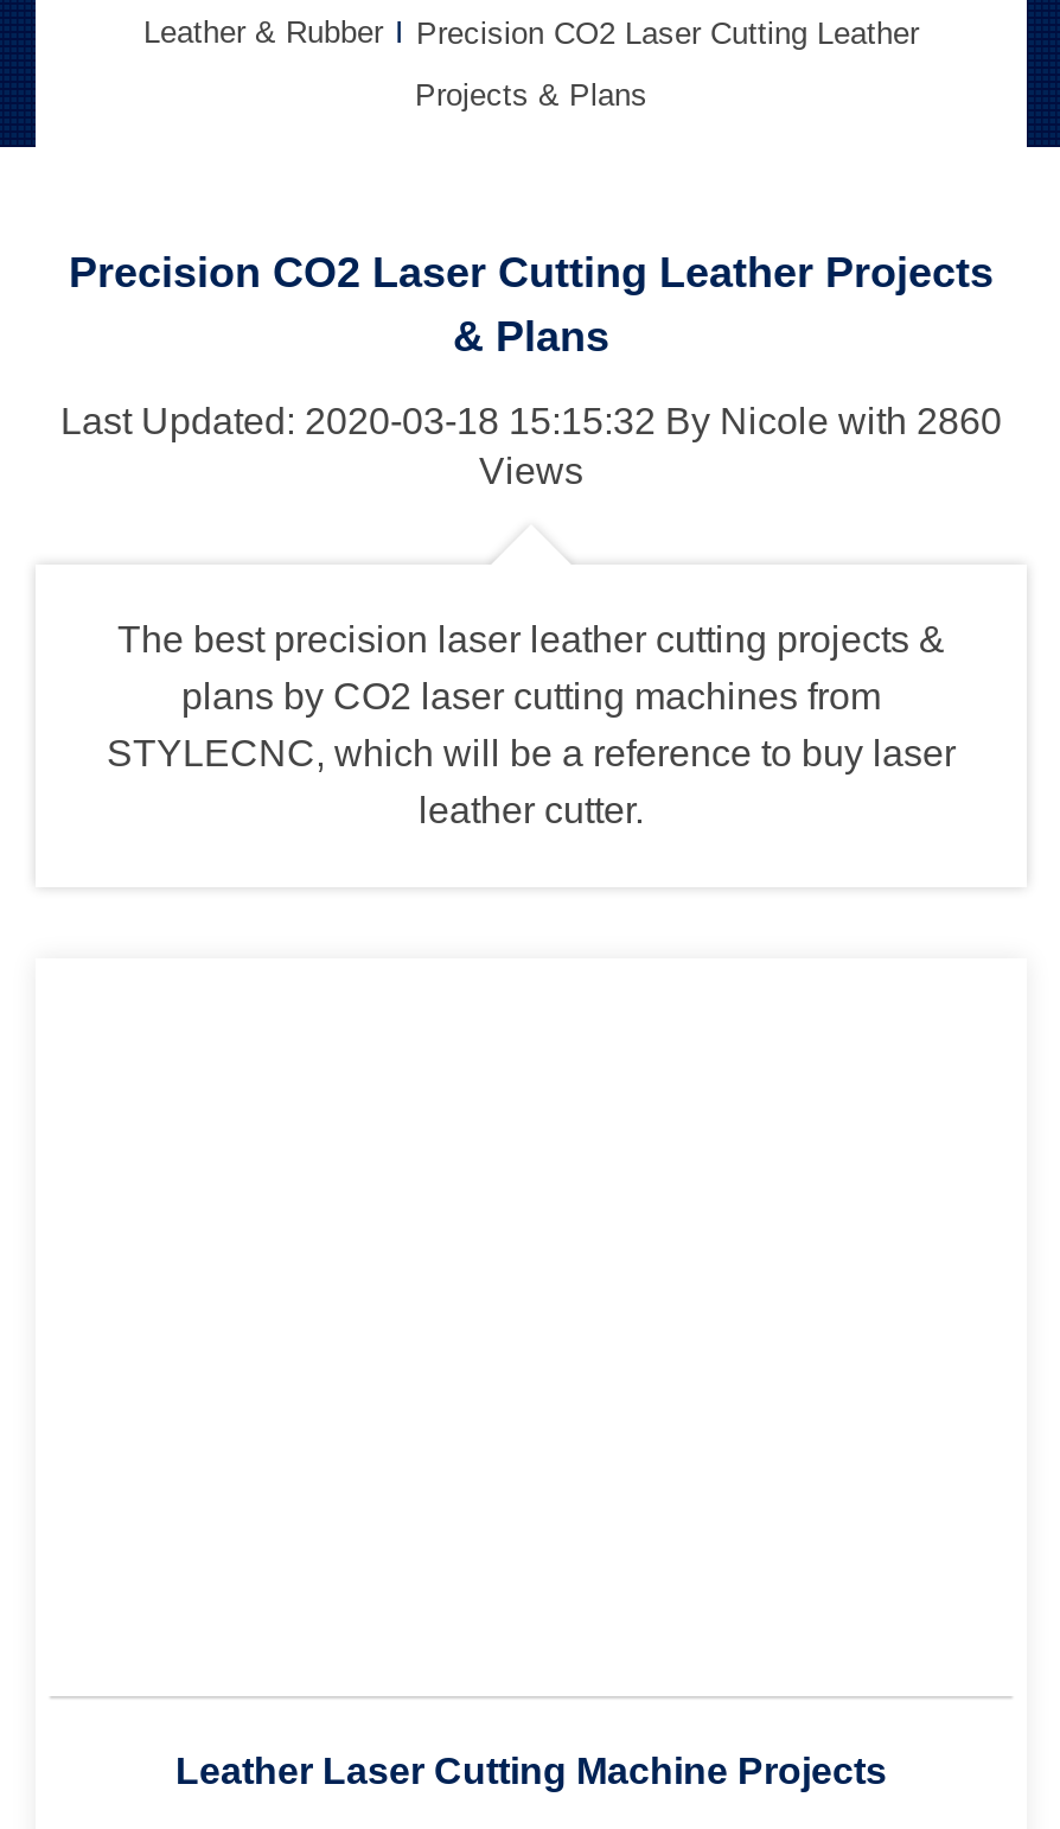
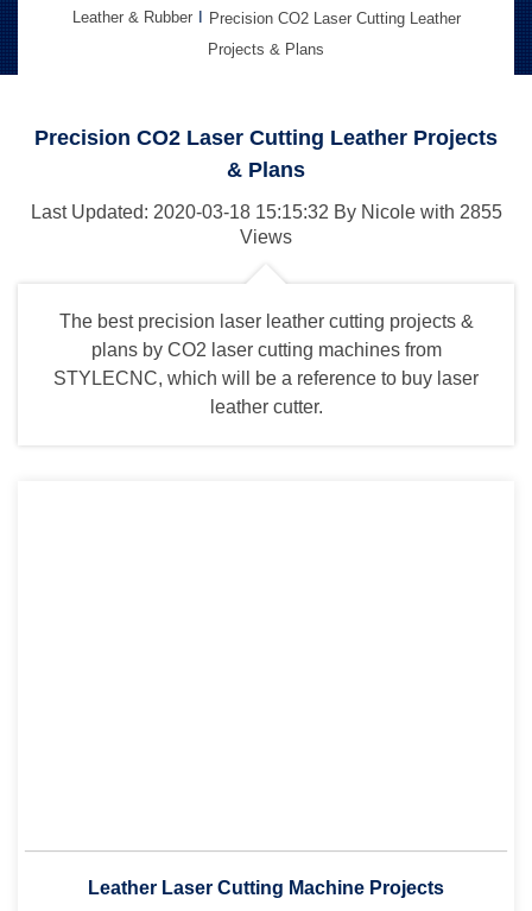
- Last Updated: 2020-03-18 15:15:32 By Nicole with 2860
+ Last Updated: 2020-03-18 15:15:32 By Nicole with 2855
